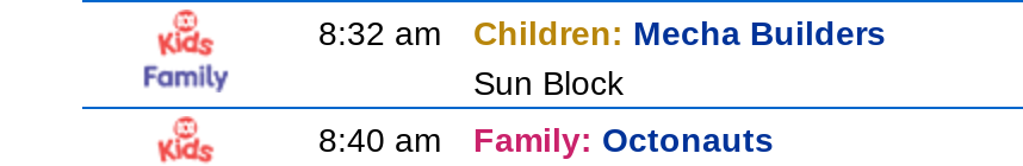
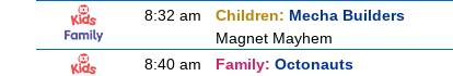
- Sun Block
+ Magnet Mayhem
